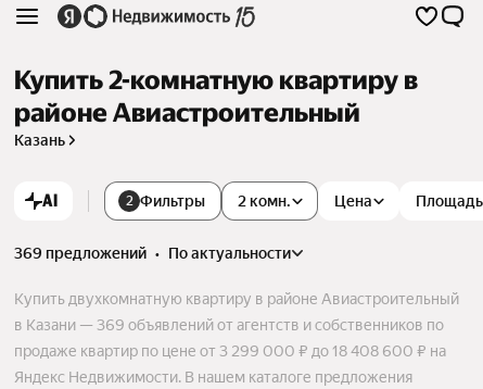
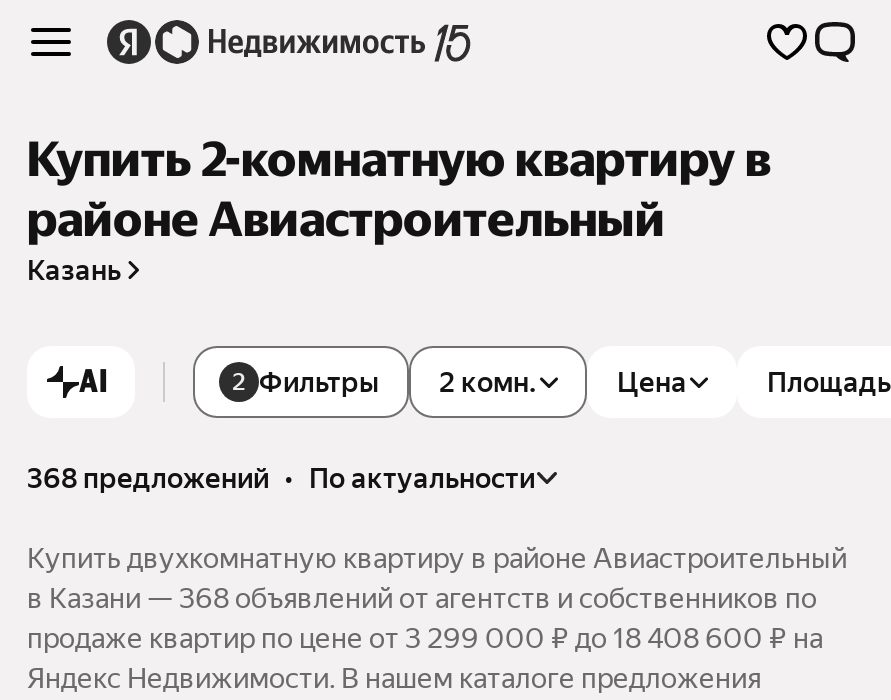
- 369 предложений • по актуальности
+ 368 предложений • по актуальности

- в Казани — 369 объявлений от агентств и собственников по
+ в Казани — 368 объявлений от агентств и собственников по
